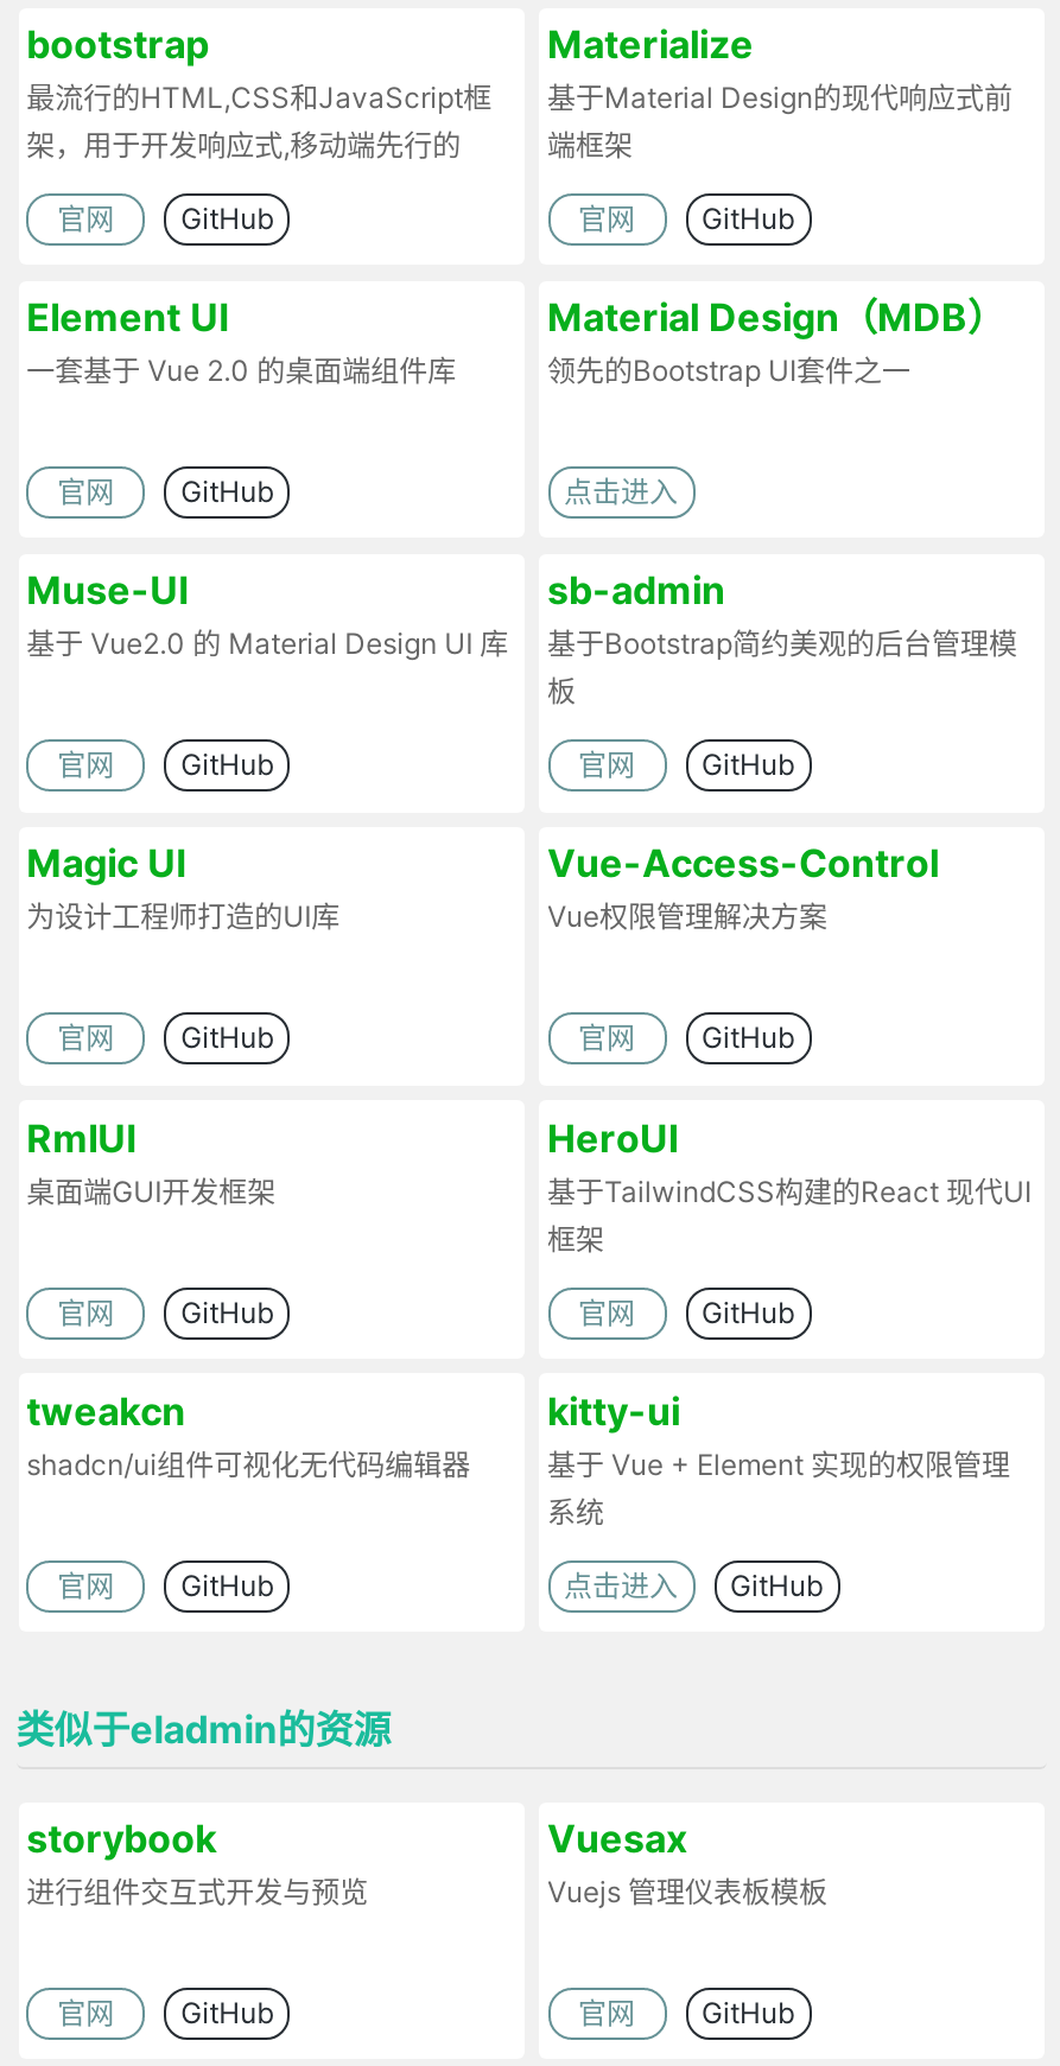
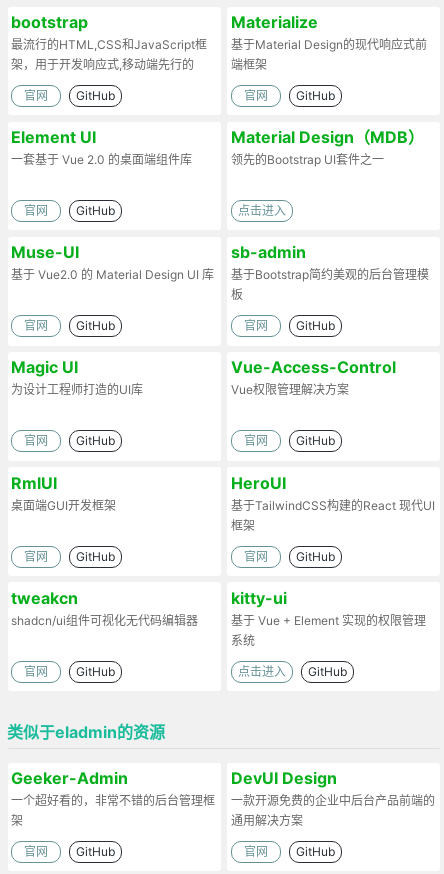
- storybook
- 进行组件交互式开发与预览
+ Geeker-Admin
+ 一个超好看的，非常不错的后台管理框
+ 架

- Vuesax
- Vuejs 管理仪表板模板
+ DevUI Design
+ 一款开源免费的企业中后台产品前端的
+ 通用解决方案
